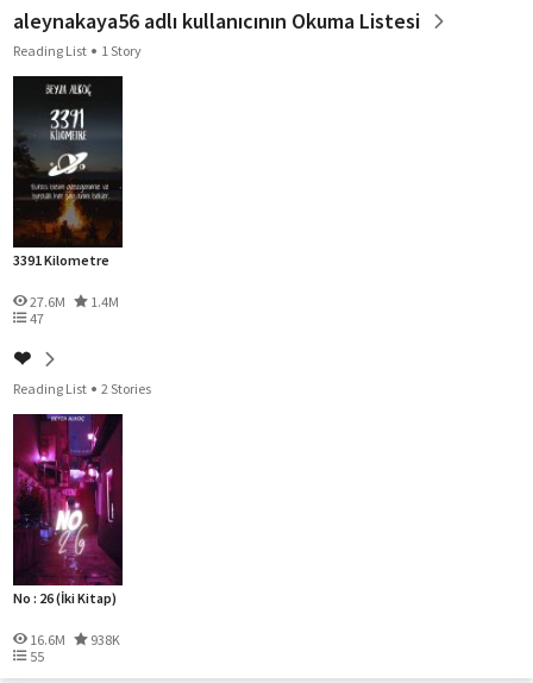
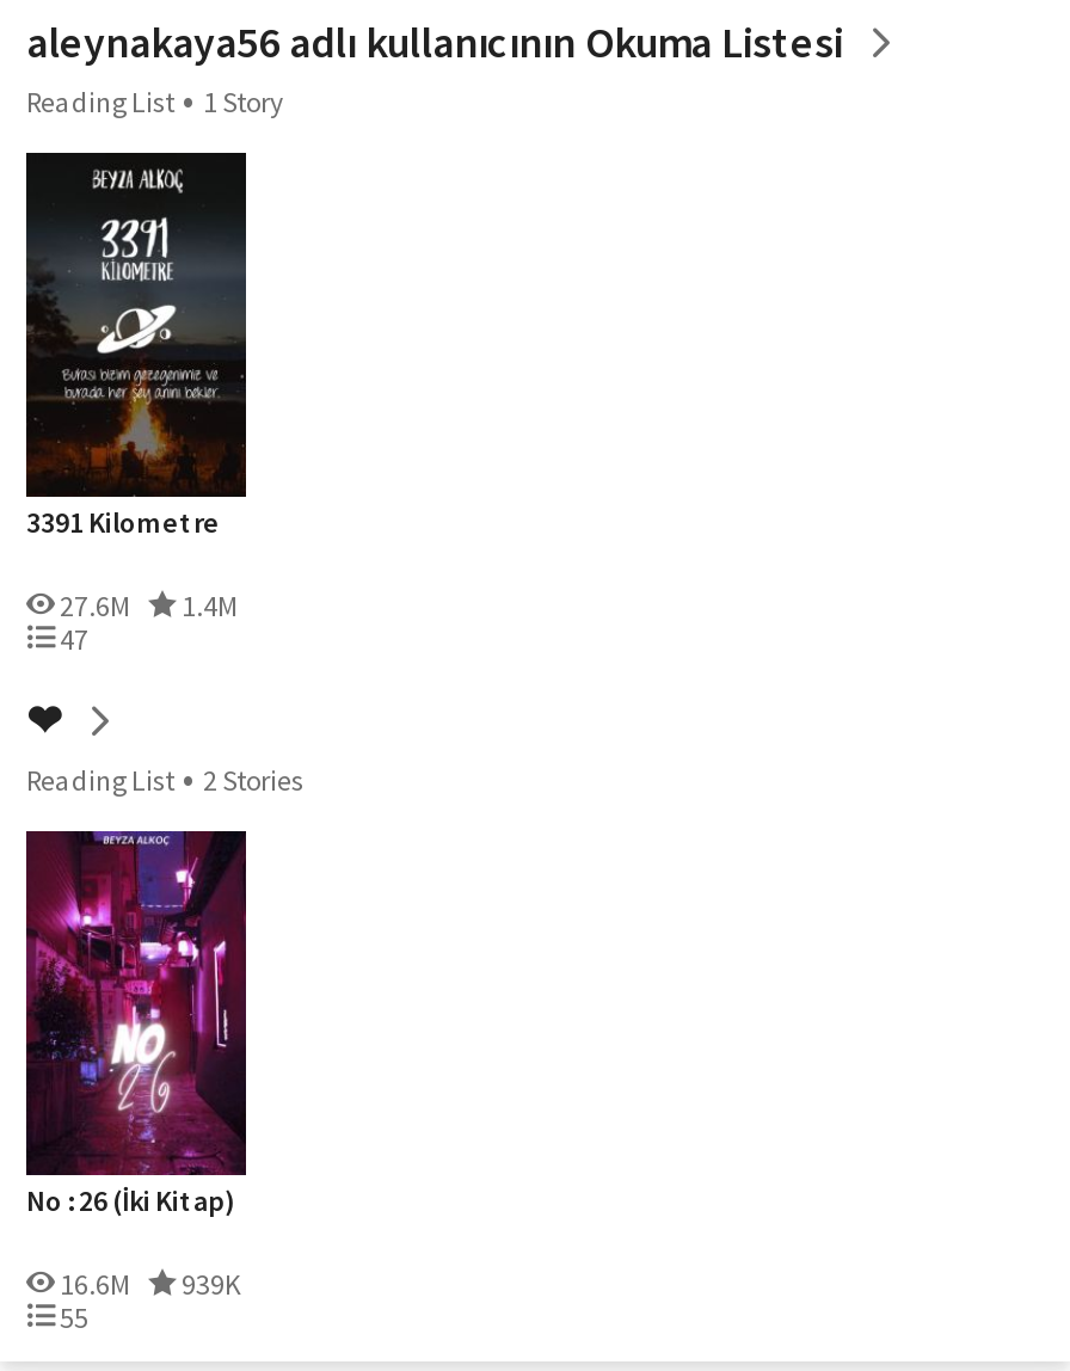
- 16.6M 938K
+ 16.6M 939K
